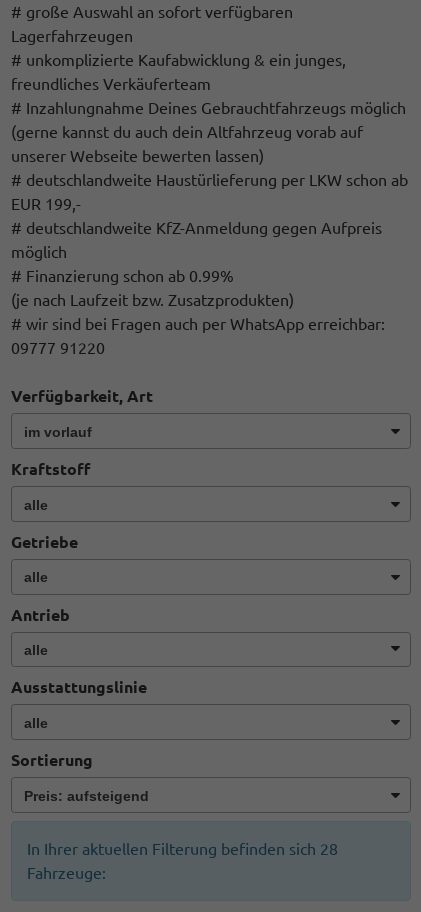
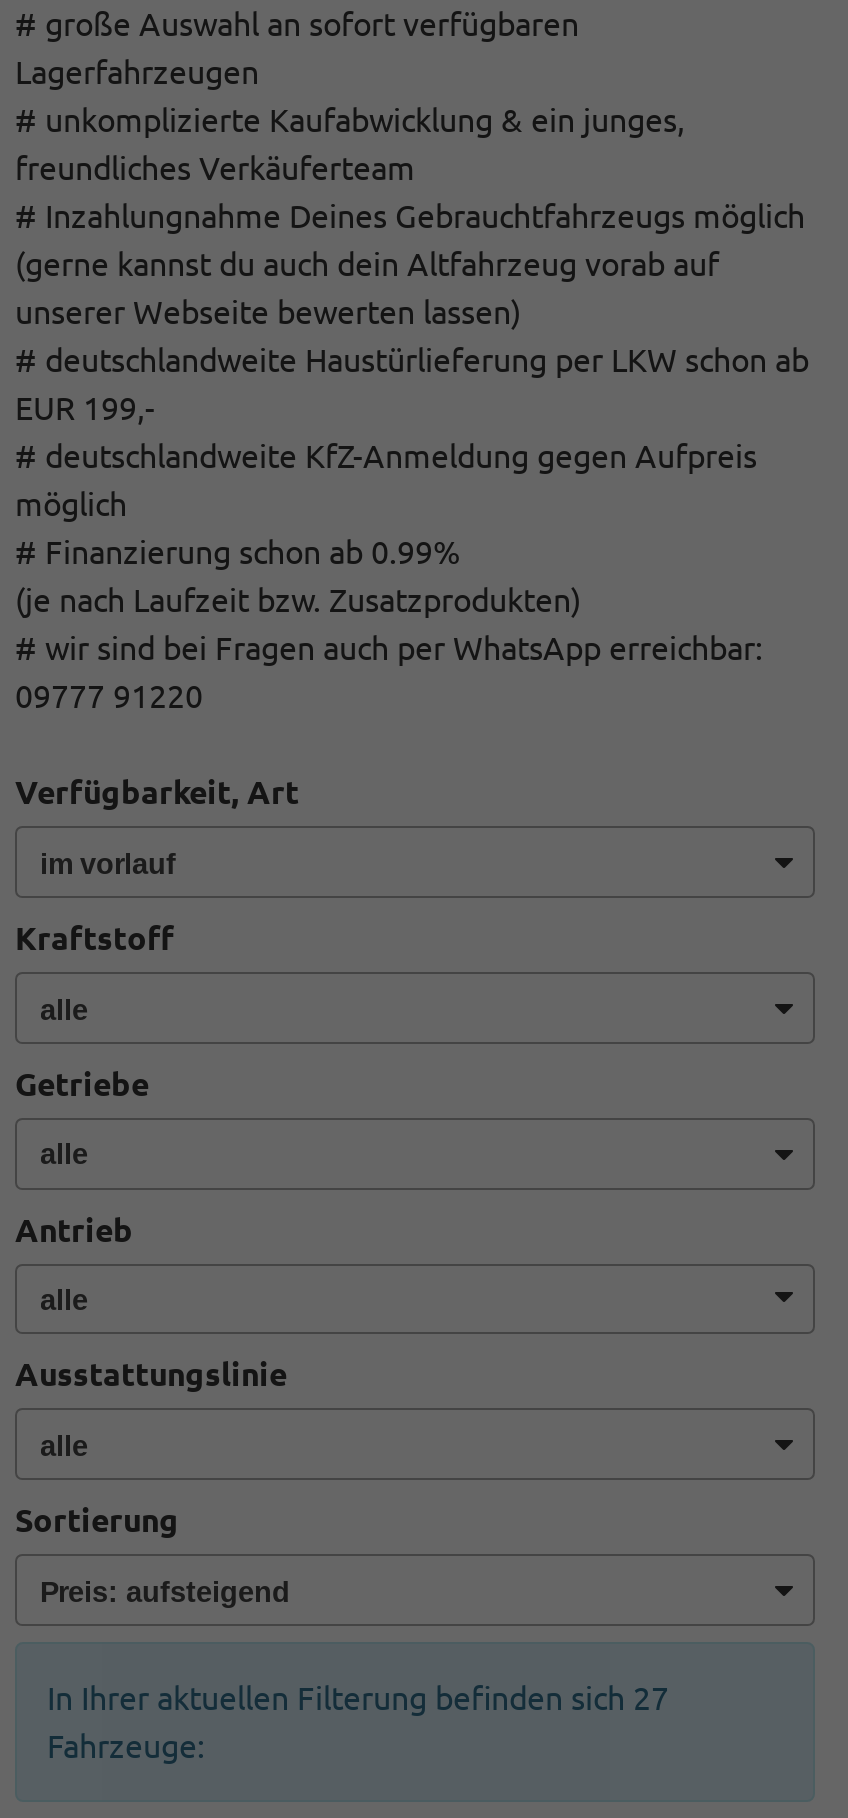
- In Ihrer aktuellen Filterung befinden sich 28
+ In Ihrer aktuellen Filterung befinden sich 27
